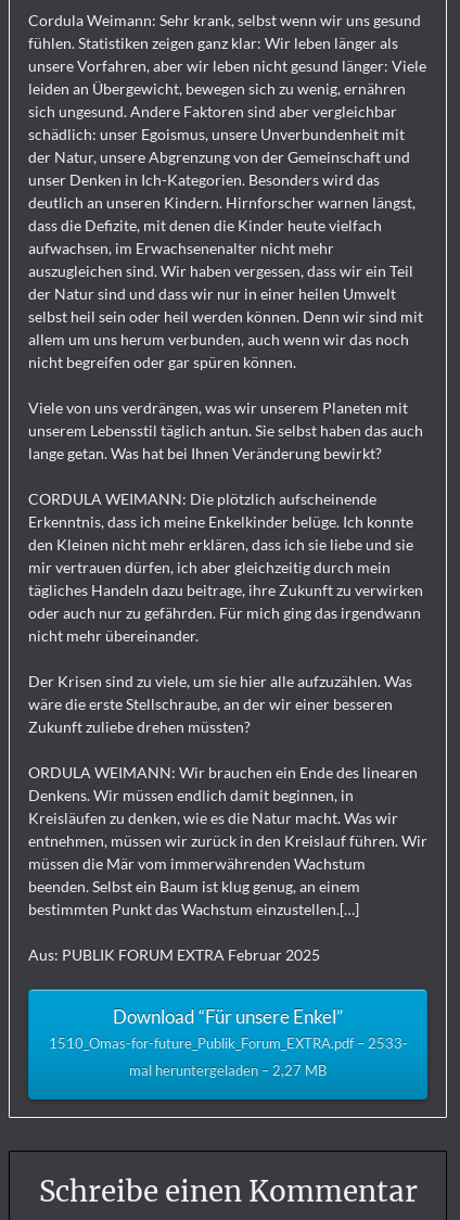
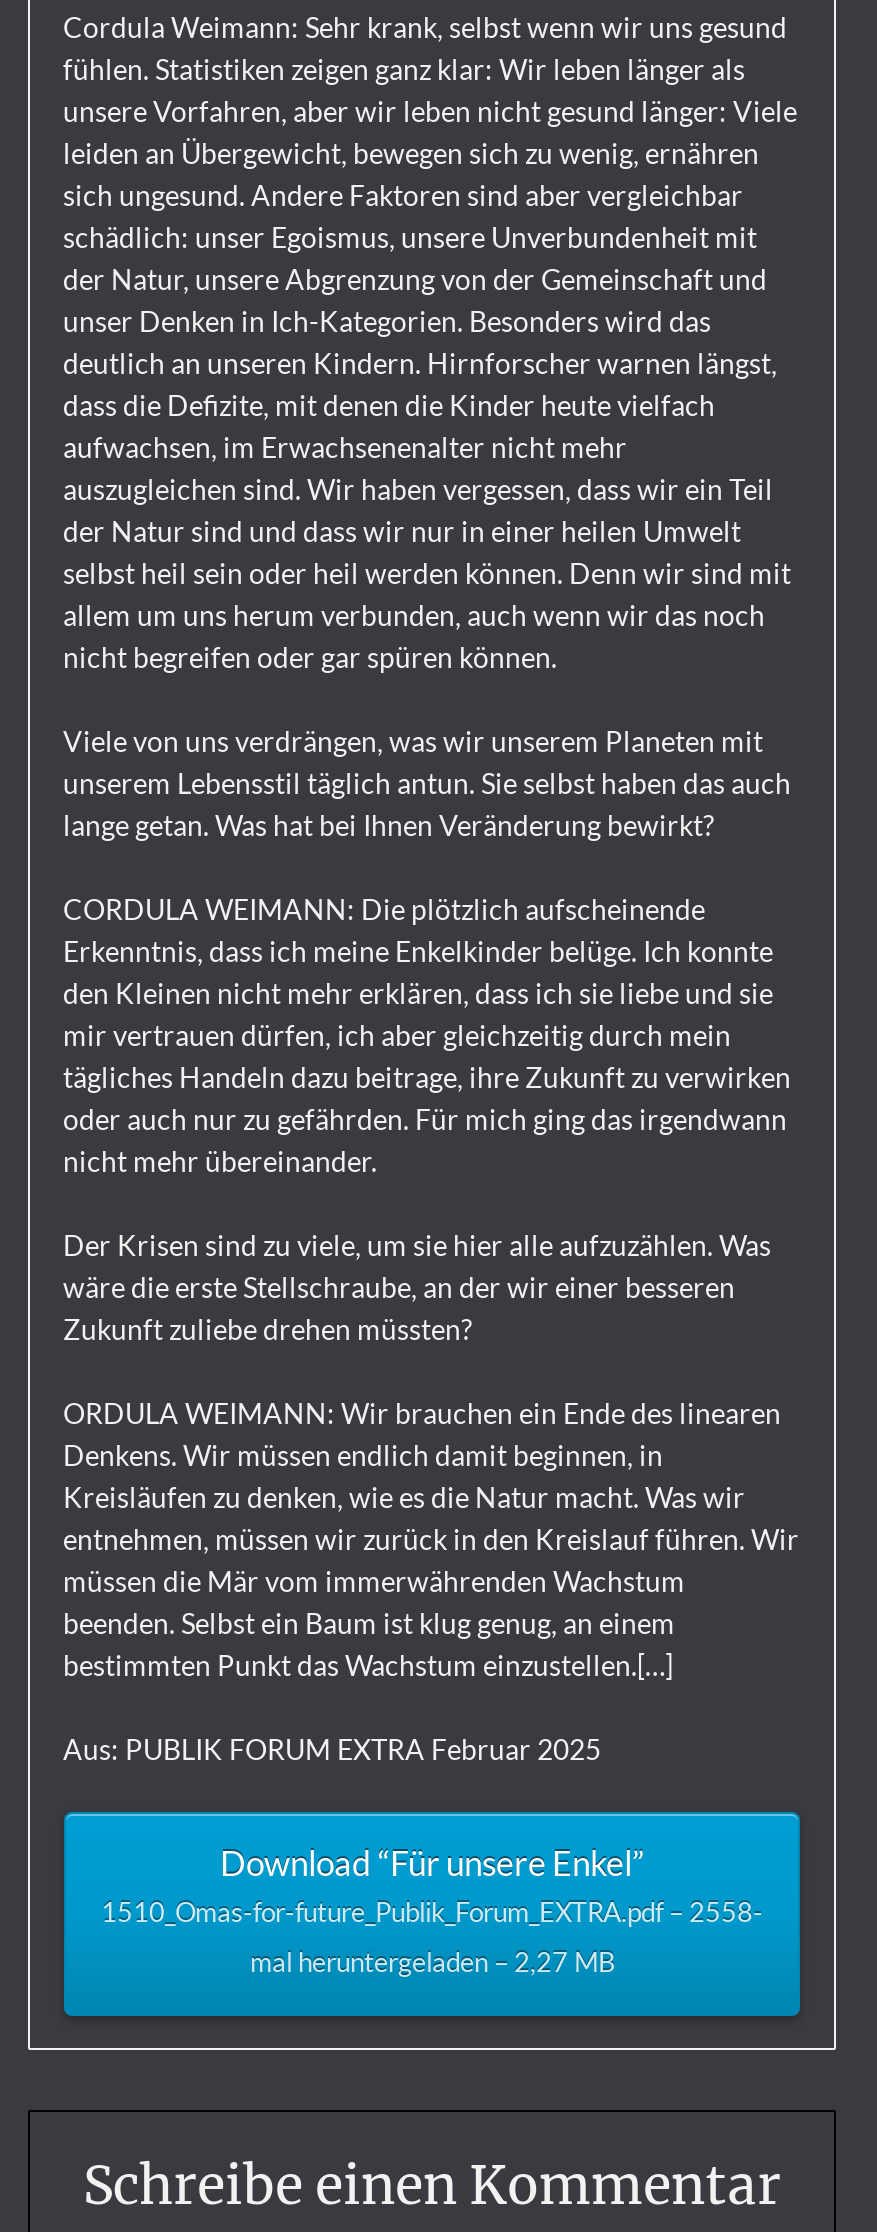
- 1510_Omas-for-future_Publik_Forum_EXTRA.pdf – 2533-
+ 1510_Omas-for-future_Publik_Forum_EXTRA.pdf – 2558-
